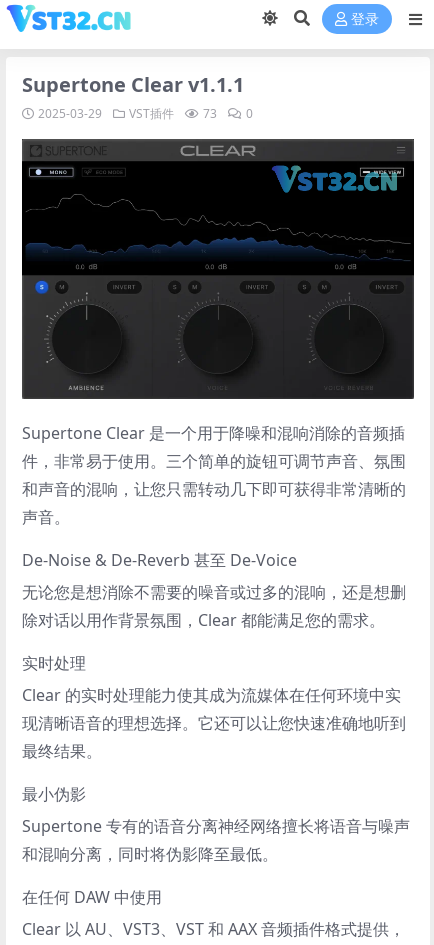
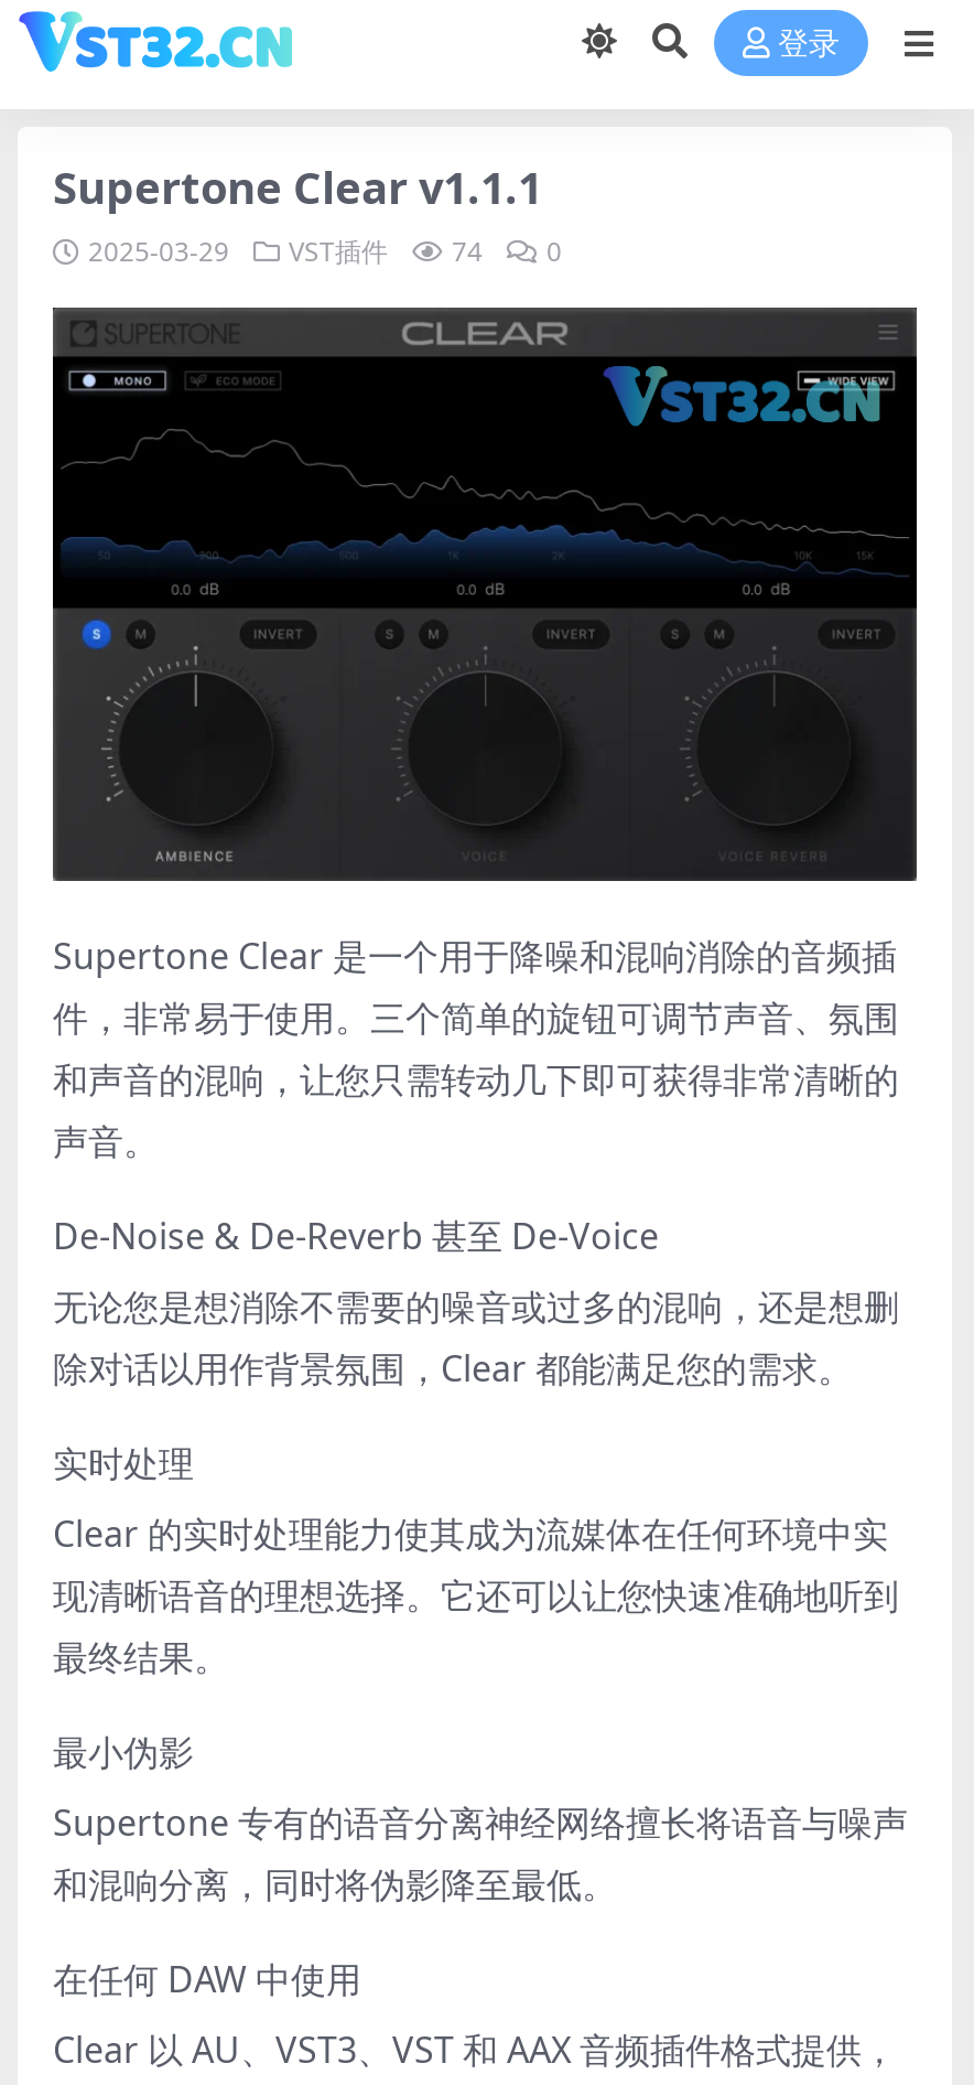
- 2025-03-29 VST插件 73 0
+ 2025-03-29 VST插件 74 0
